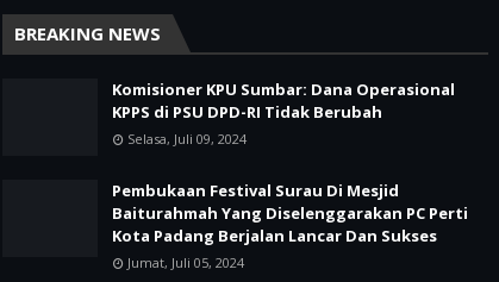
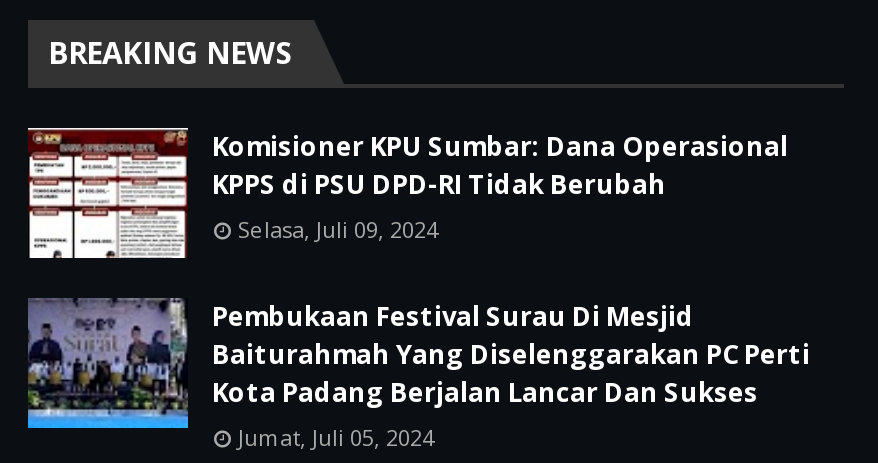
+ [image]

+ [image]
